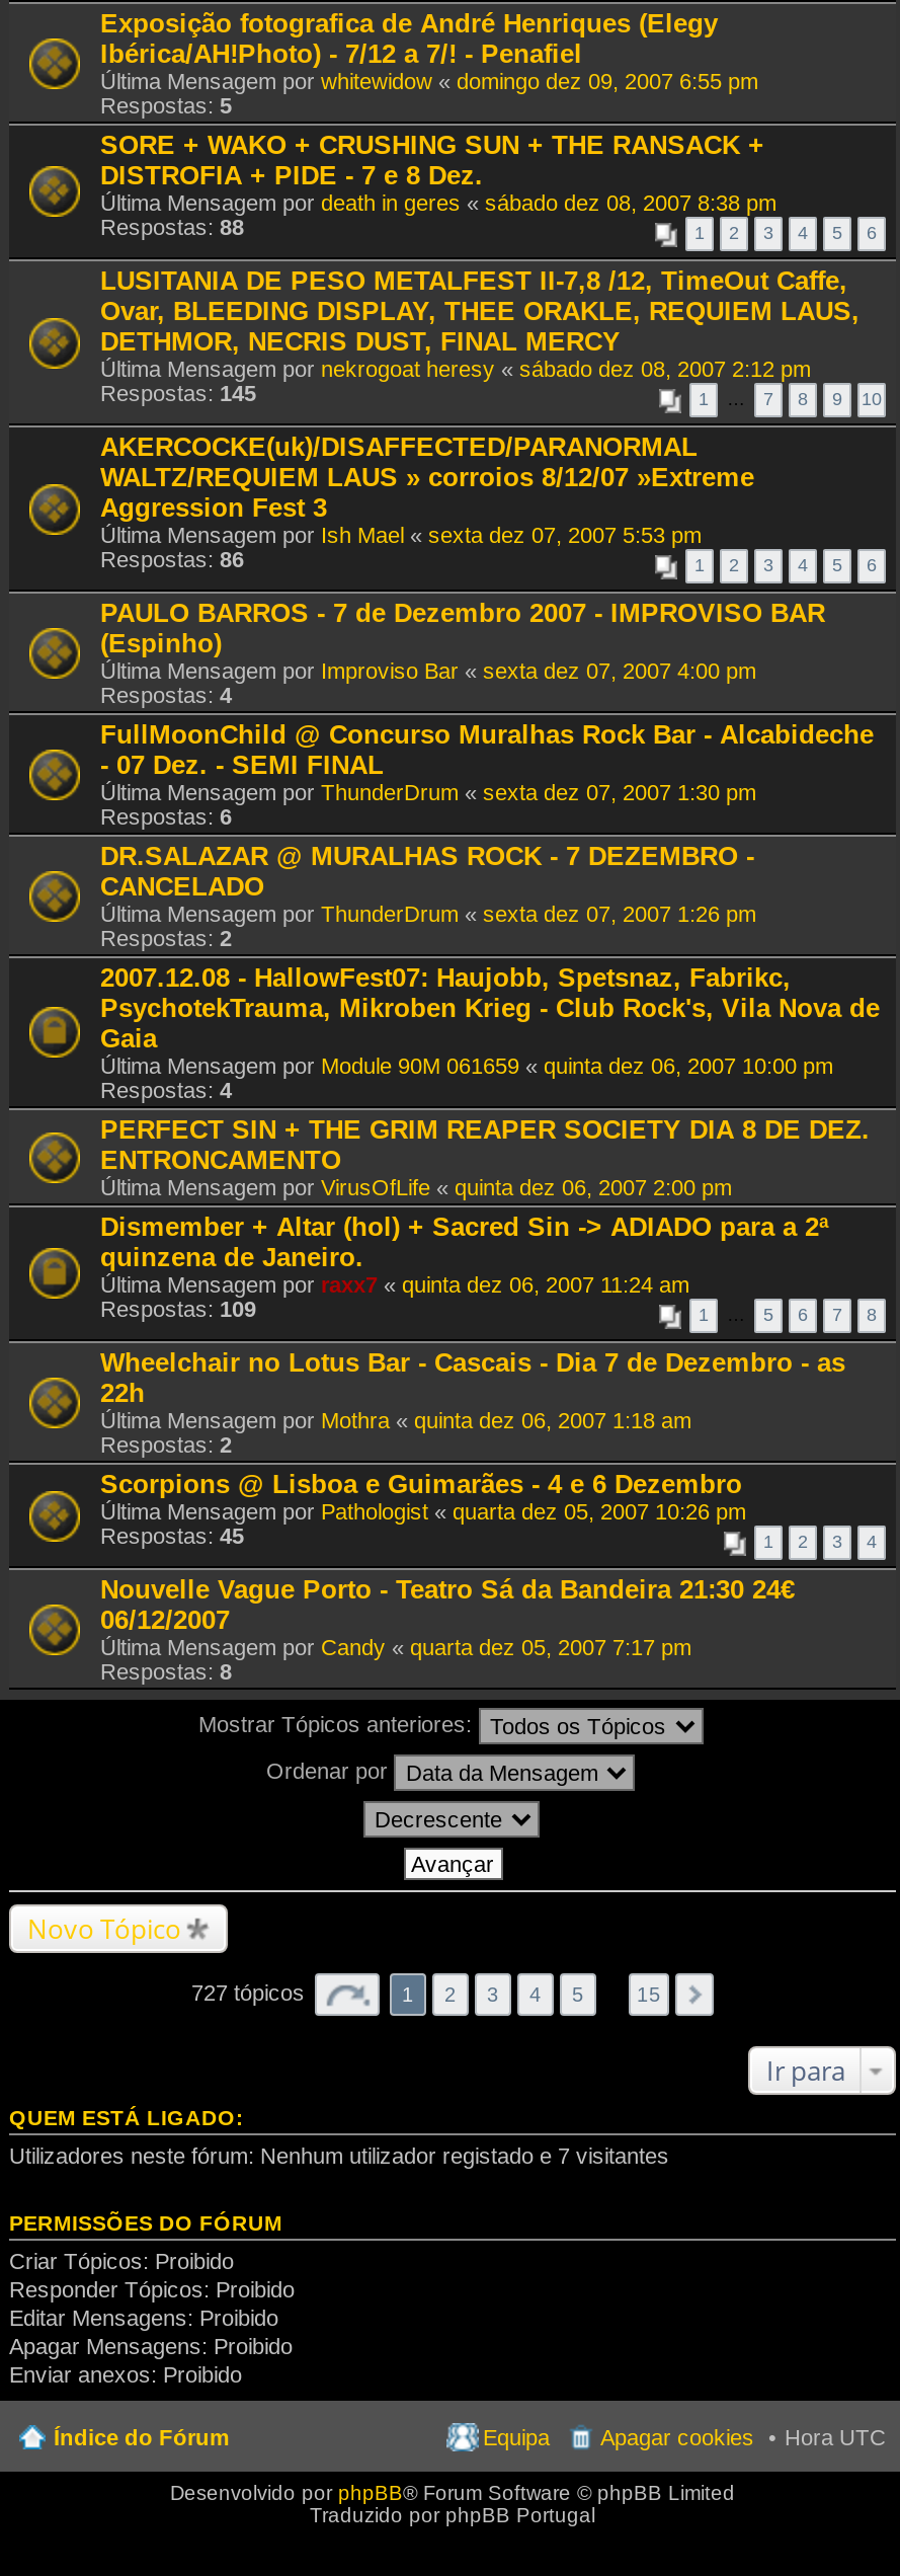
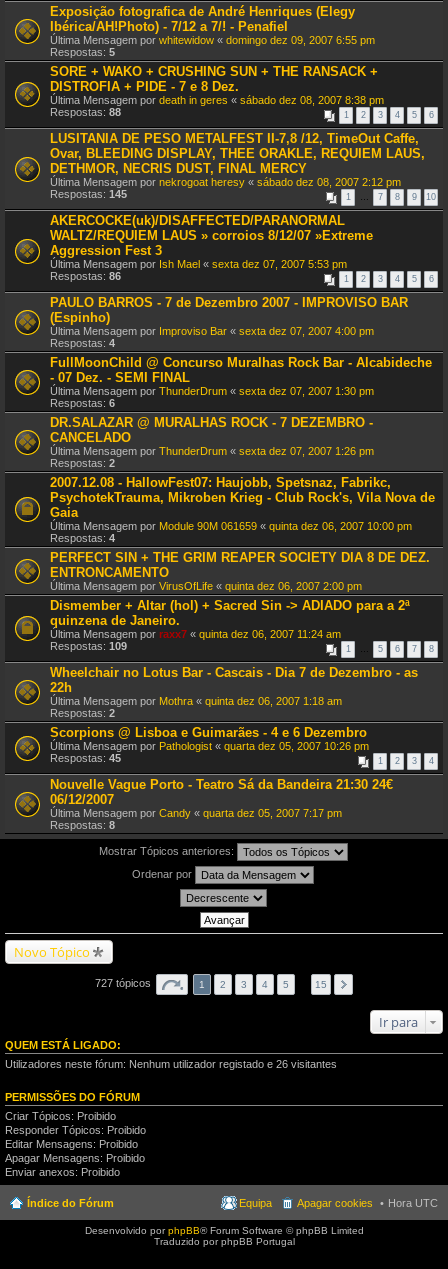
- Utilizadores neste fórum: Nenhum utilizador registado e 7 visitantes
+ Utilizadores neste fórum: Nenhum utilizador registado e 26 visitantes
